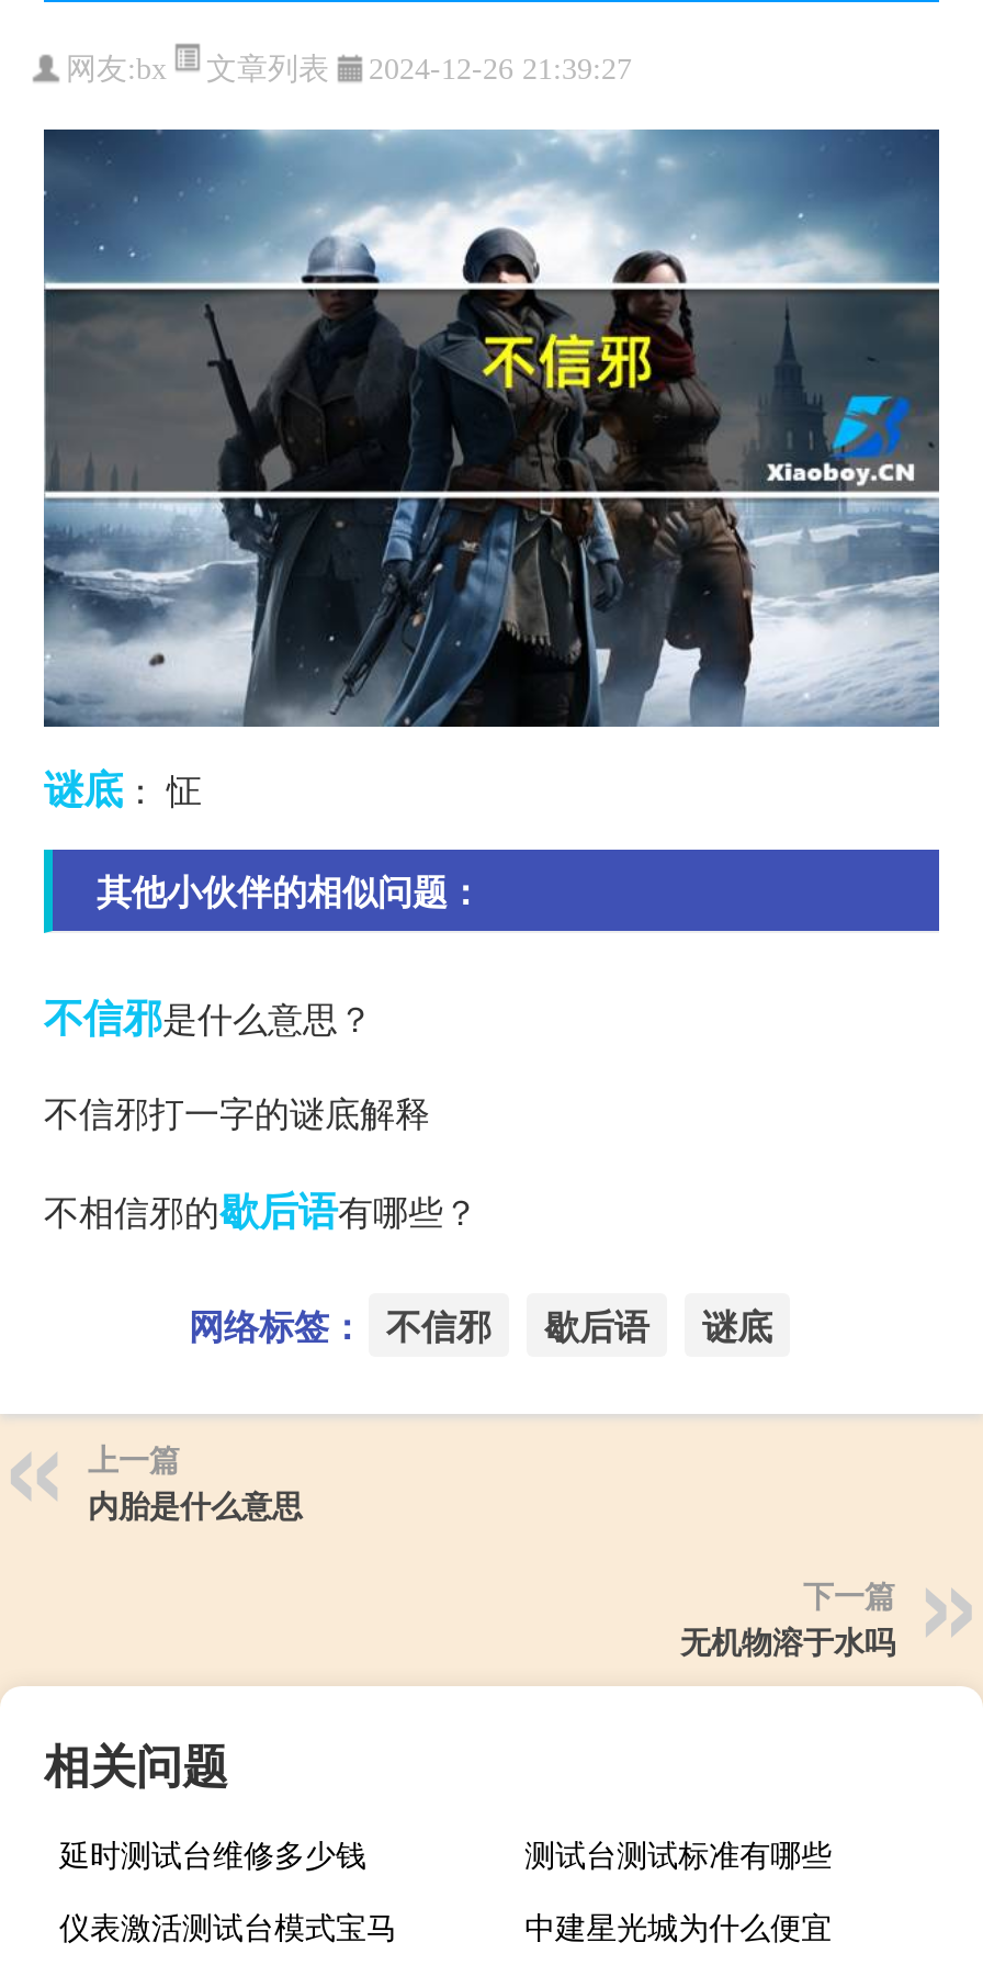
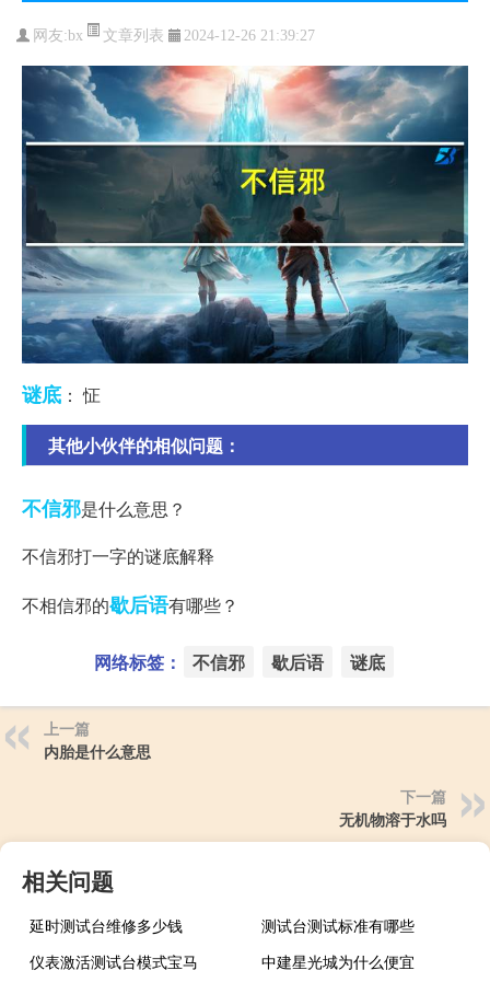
- [image]
+ [image]
